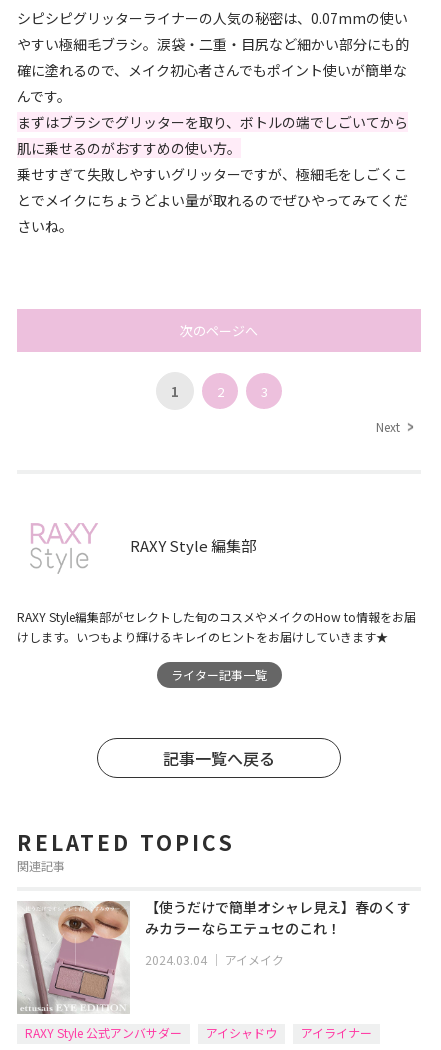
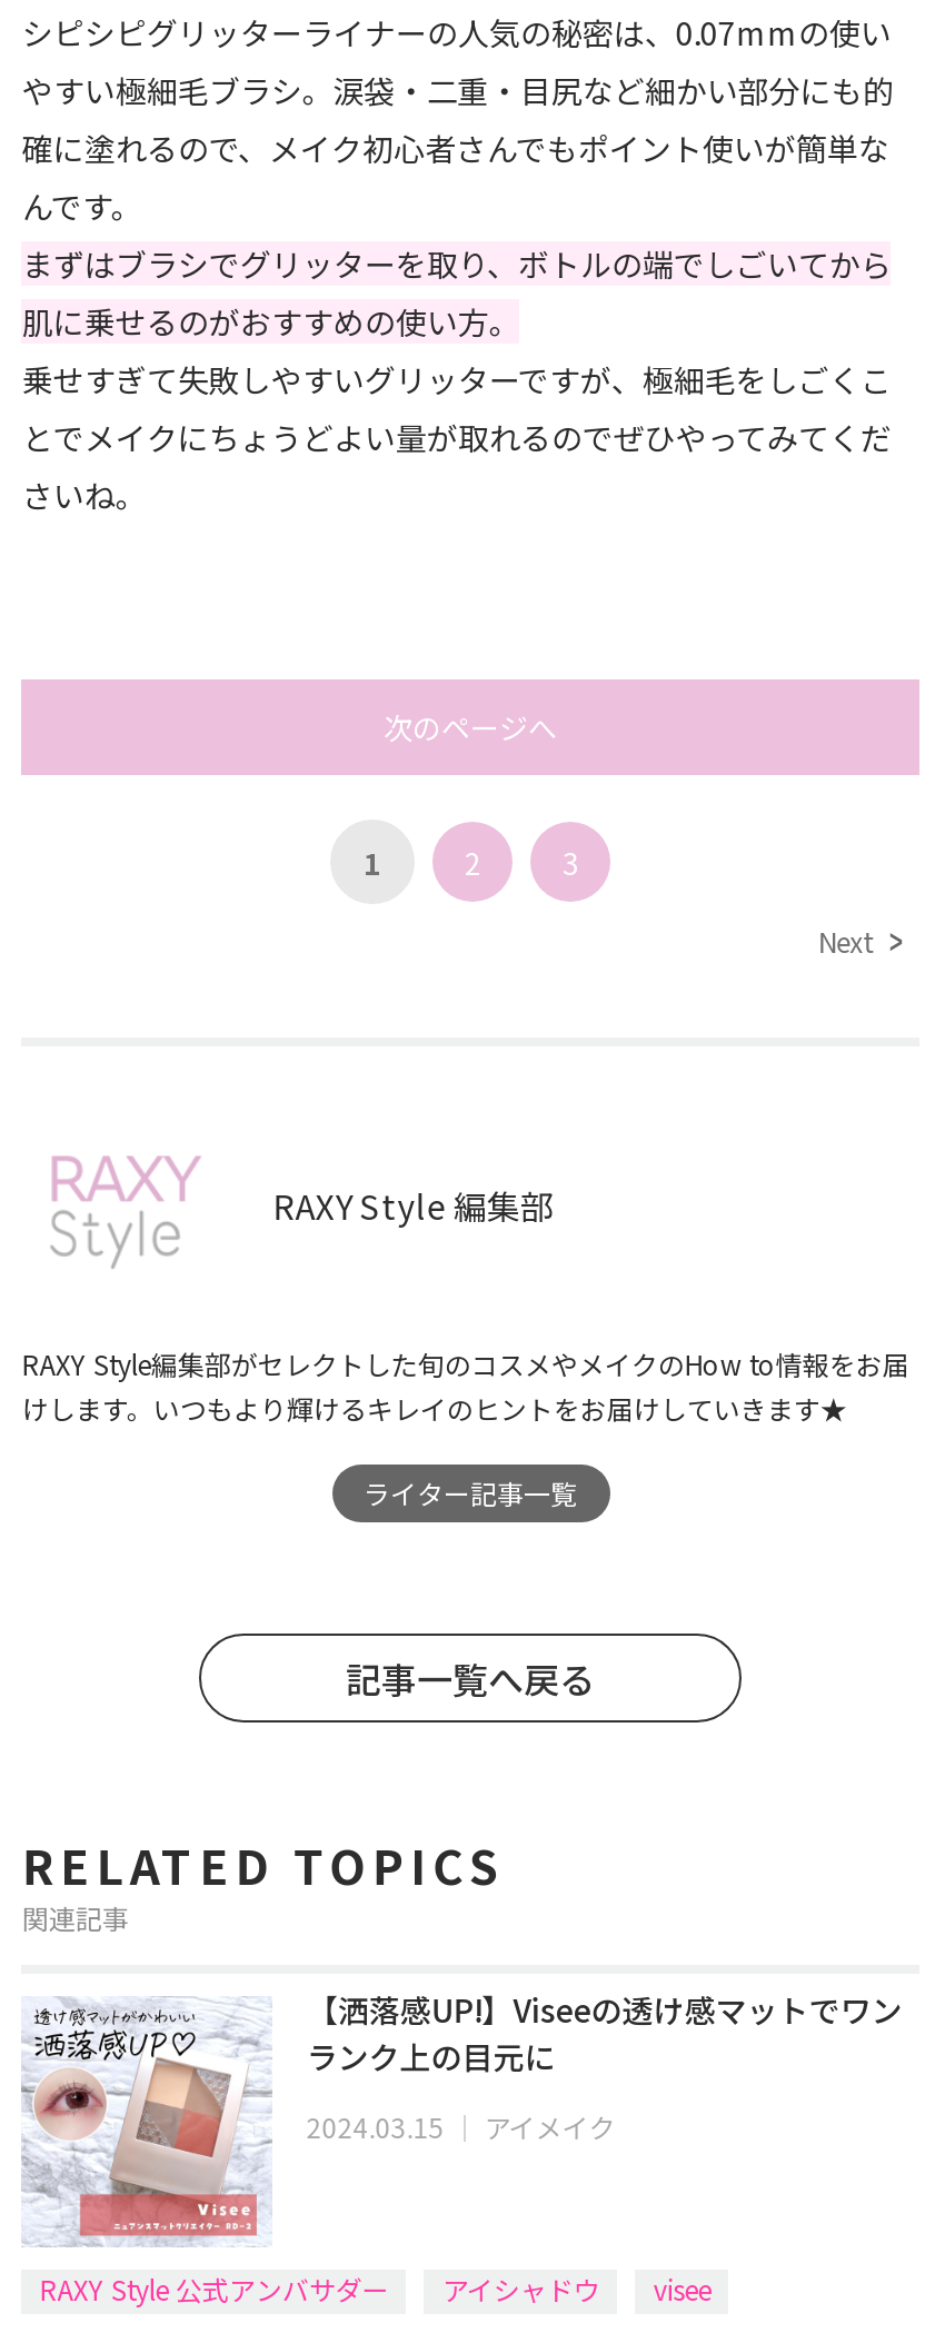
- [image]
- 【使うだけで簡単オシャレ見え】春のくす
- みカラーならエテュセのこれ！
+ [image]
+ 【洒落感UP!】Viseeの透け感マットでワン
+ ランク上の目元に

- 2024.03.04｜アイメイク
+ 2024.03.15｜アイメイク

- アイライナー
+ visee
